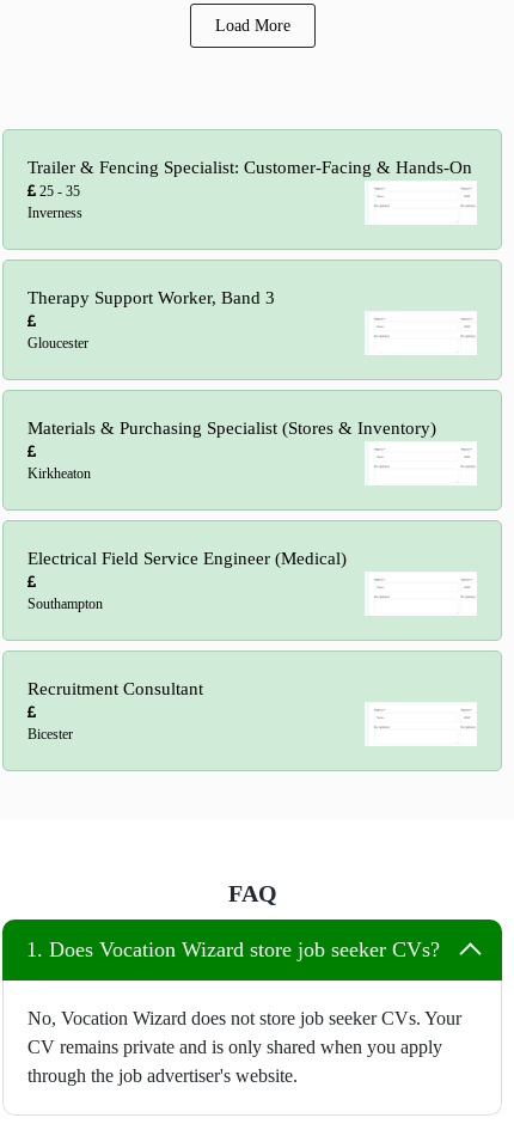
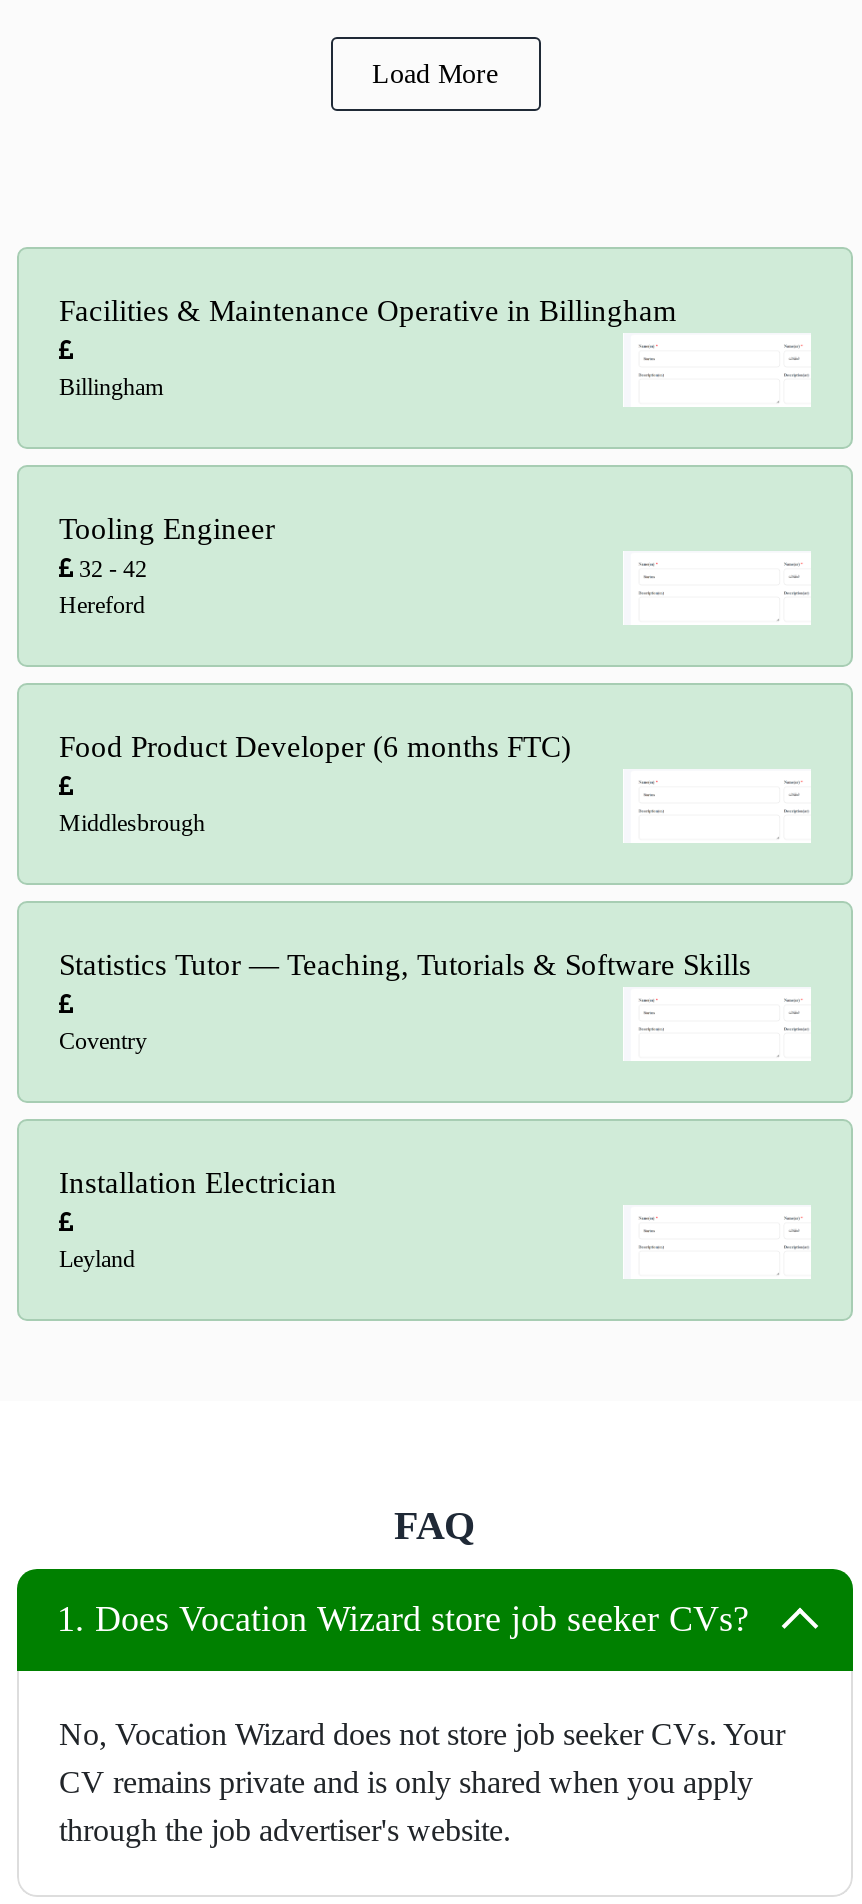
- Trailer & Fencing Specialist: Customer-Facing & Hands-On
- 25 - 35
- Inverness
+ Facilities & Maintenance Operative in Billingham

- Therapy Support Worker, Band 3
+ Billingham

- Gloucester
+ Tooling Engineer
+ 32 - 42
+ Hereford

- Materials & Purchasing Specialist (Stores & Inventory)
+ Food Product Developer (6 months FTC)

- Kirkheaton
+ Middlesbrough

- Electrical Field Service Engineer (Medical)
+ Statistics Tutor — Teaching, Tutorials & Software Skills

- Southampton
+ Coventry

- Recruitment Consultant
+ Installation Electrician

- Bicester
+ Leyland
